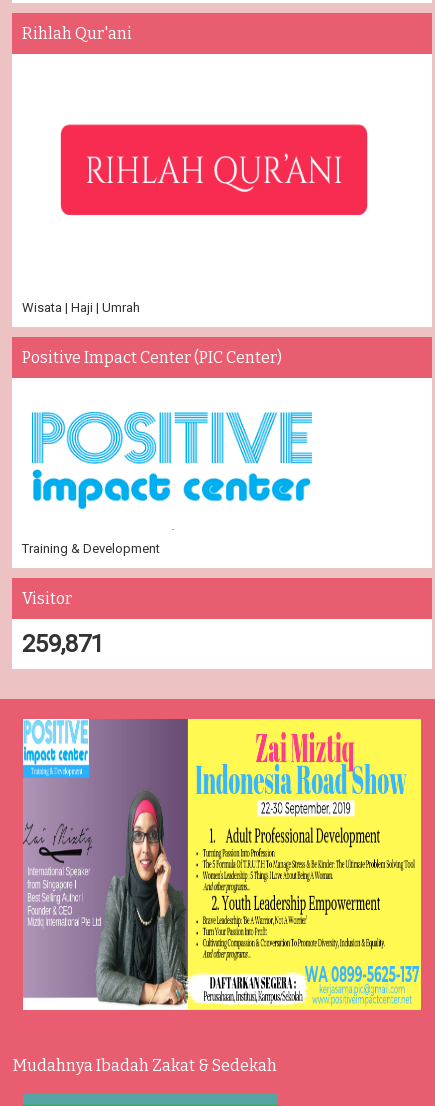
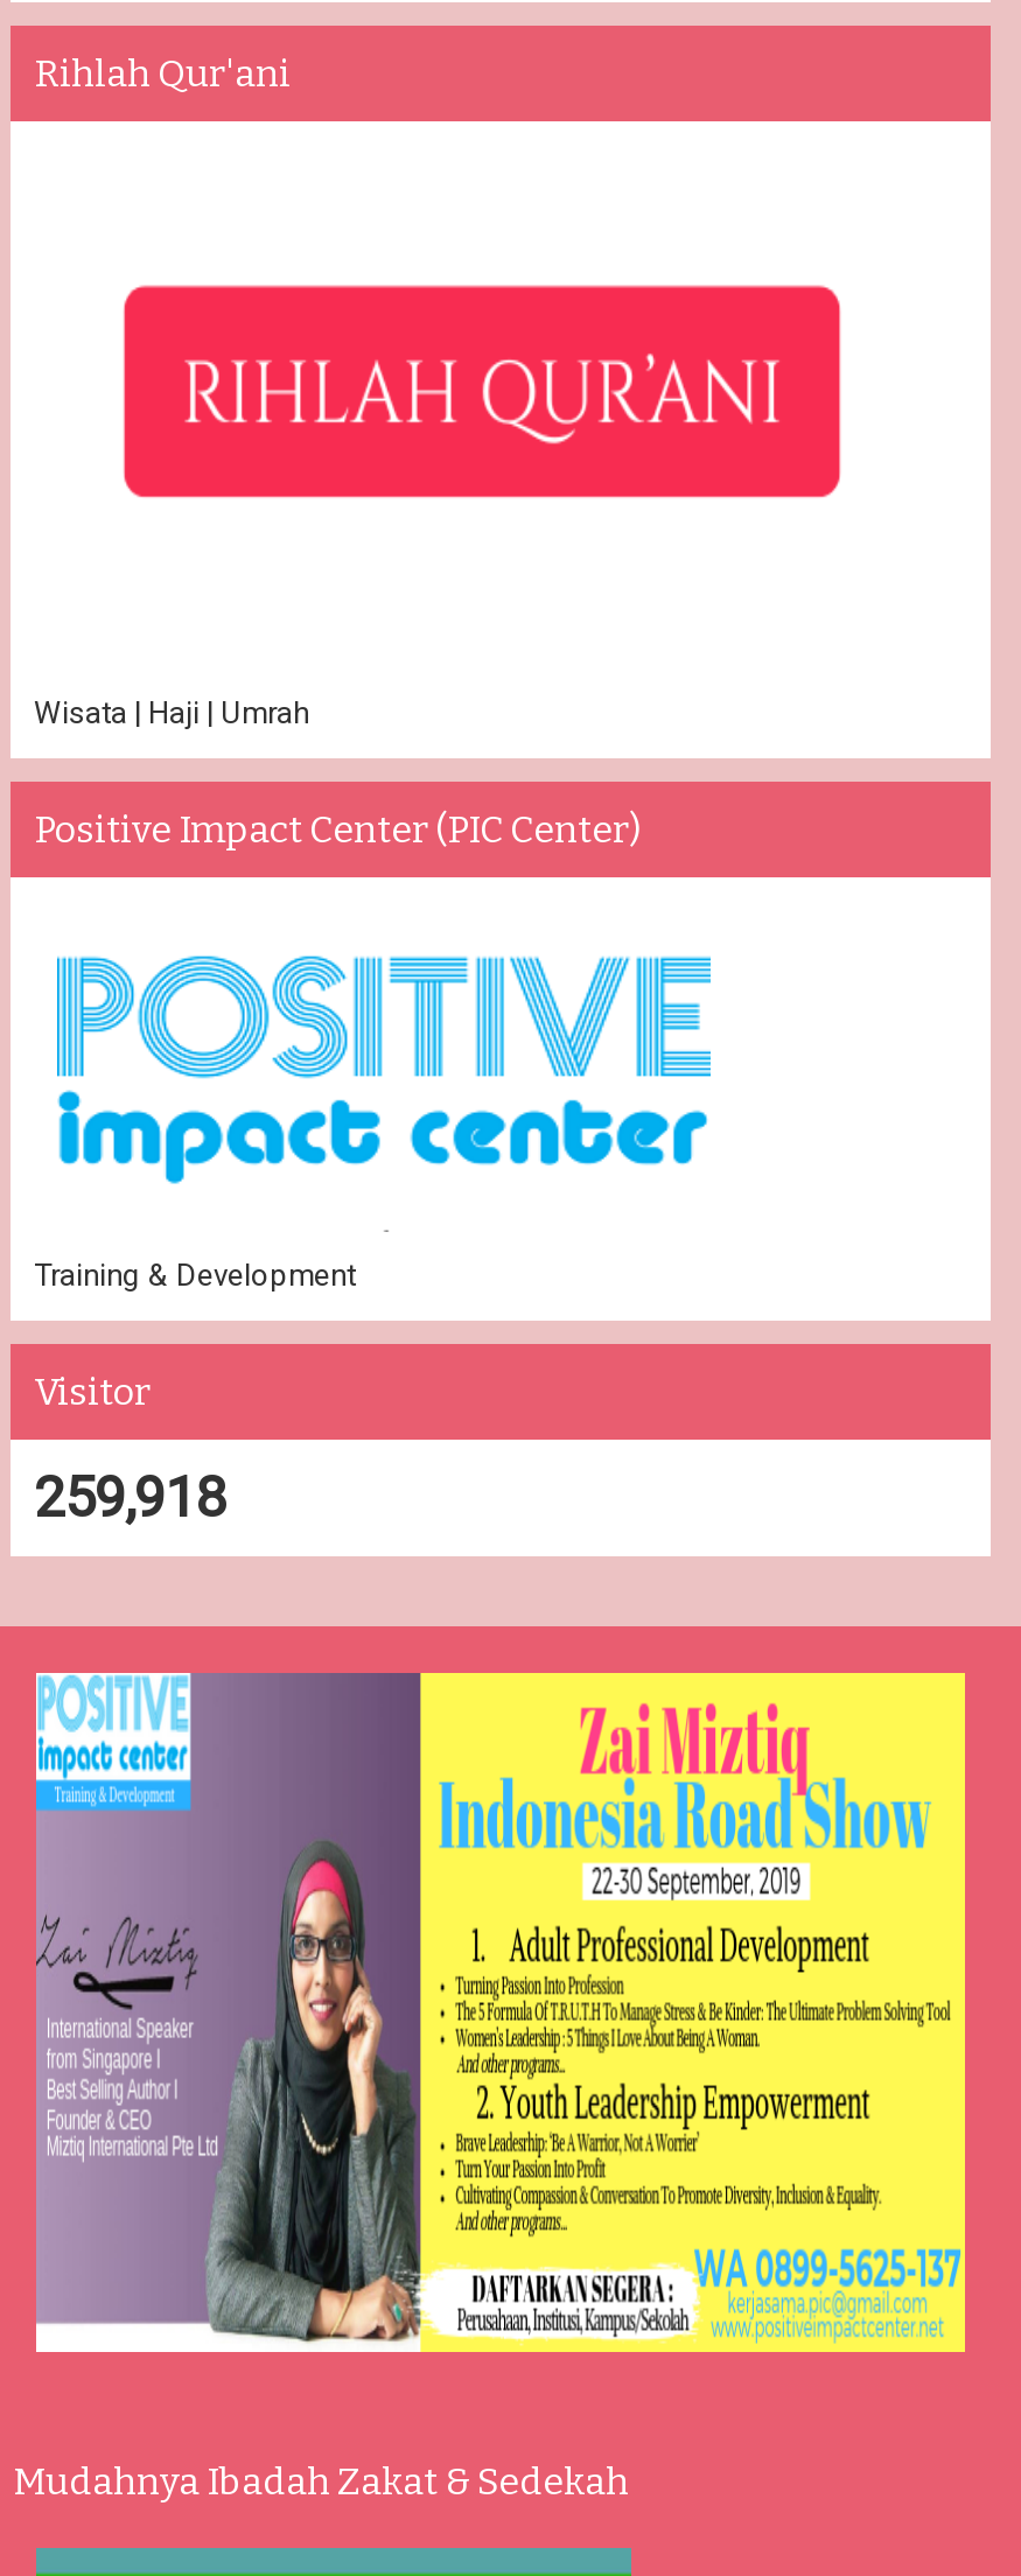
- 259,871
+ 259,918
